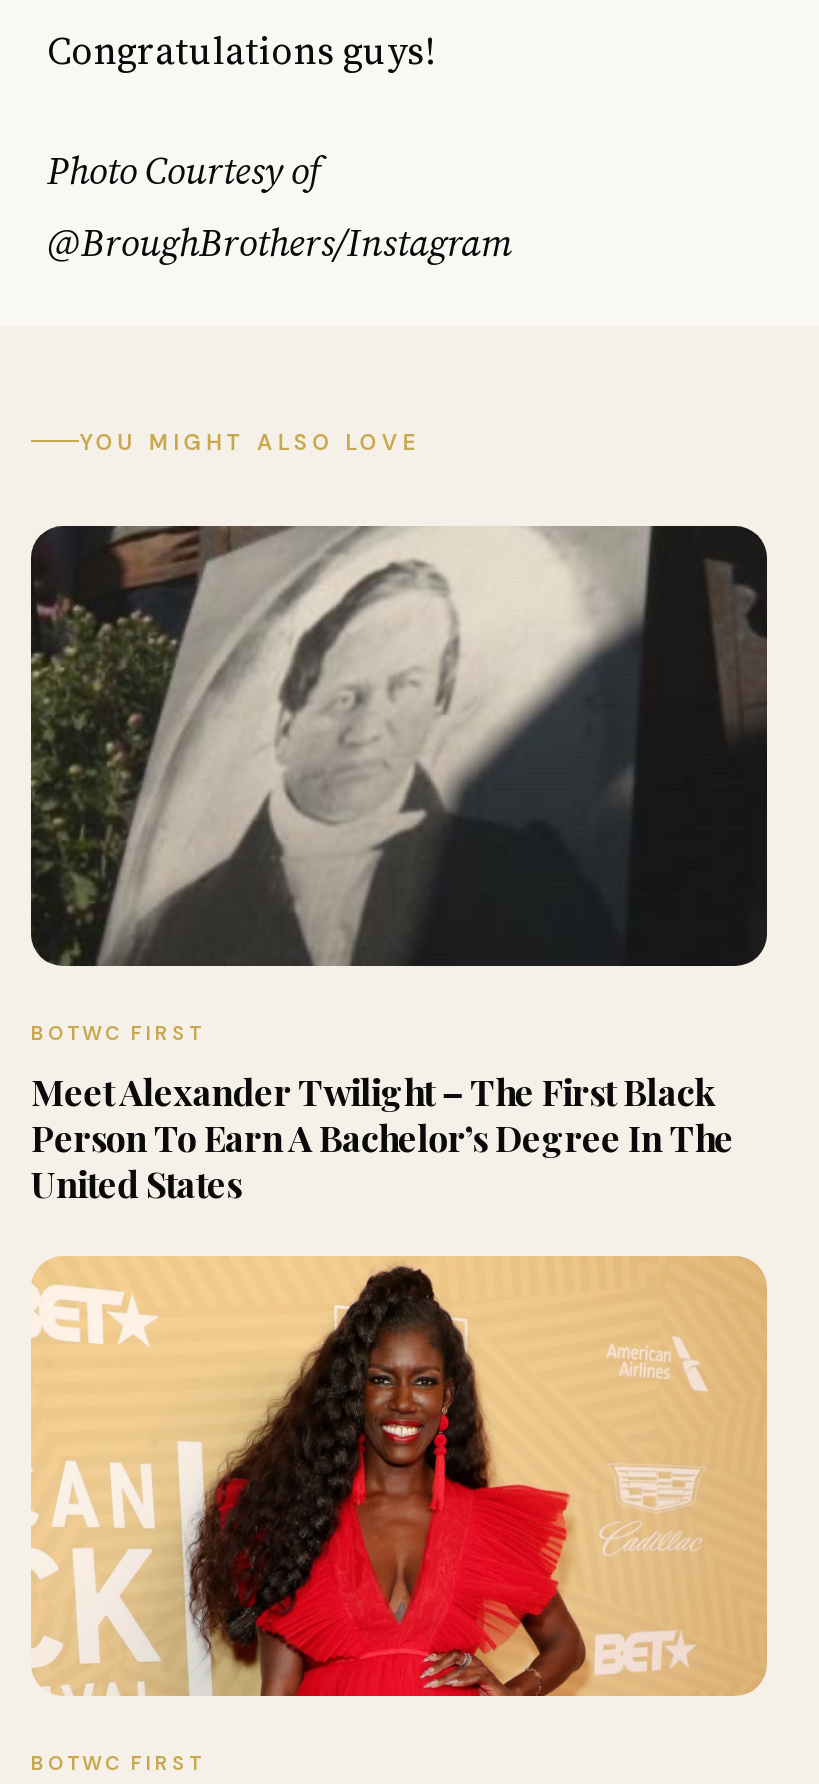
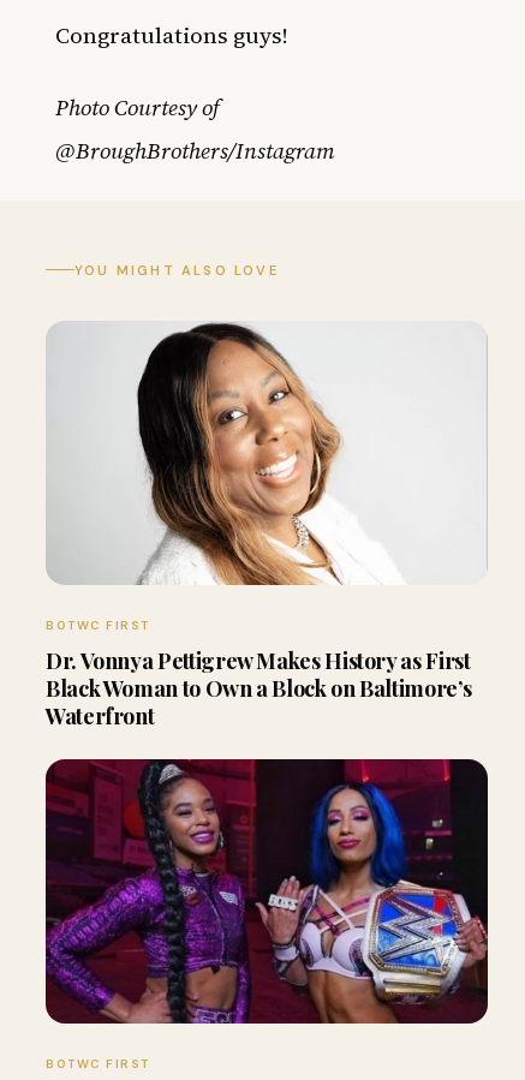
- [image]
+ [image]

- Meet Alexander Twilight – The First Black
- Person To Earn A Bachelor’s Degree In The
- United States
+ Dr. Vonnya Pettigrew Makes History as First
+ Black Woman to Own a Block on Baltimore’s
+ Waterfront

- [image]
+ [image]
